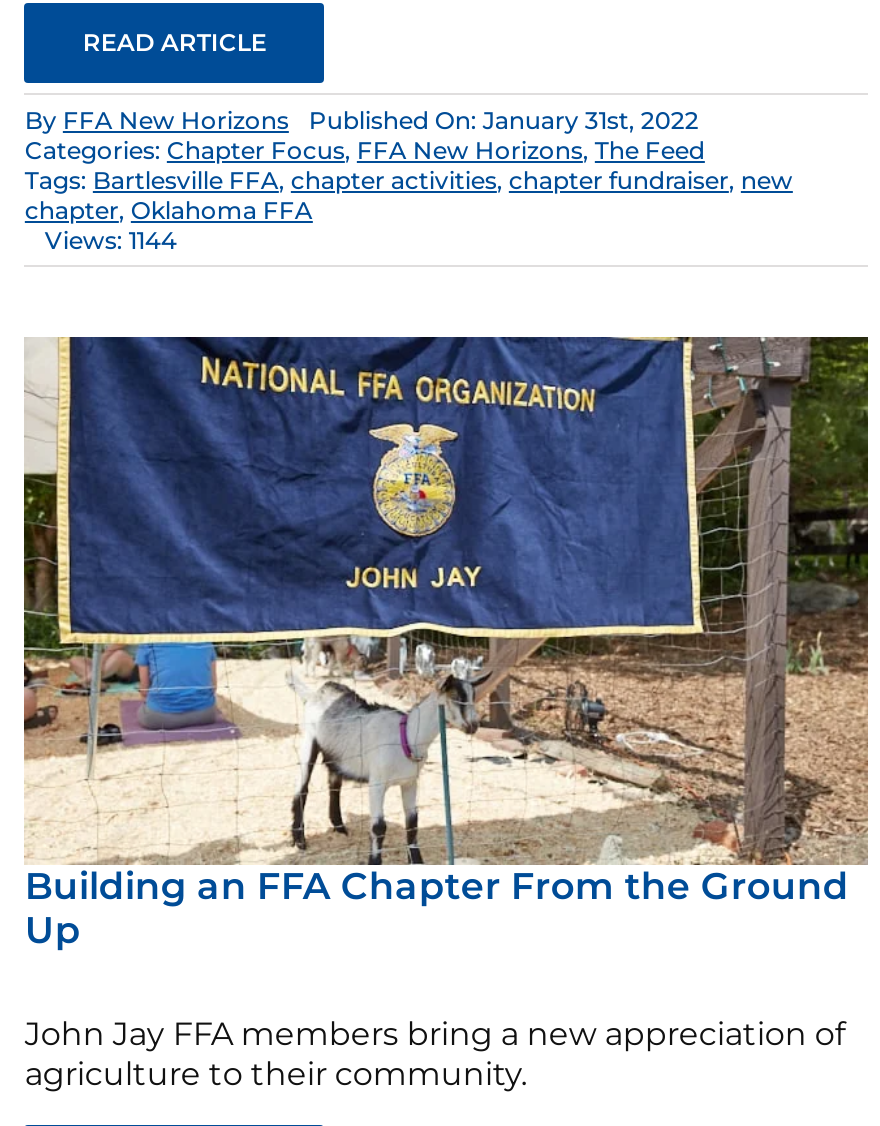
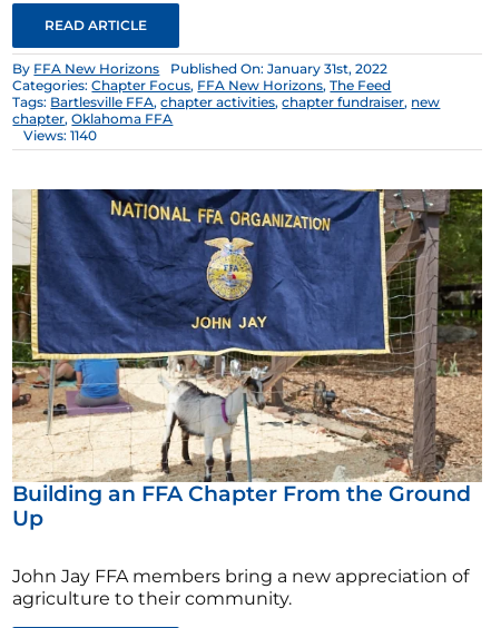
- Views: 1144
+ Views: 1140
